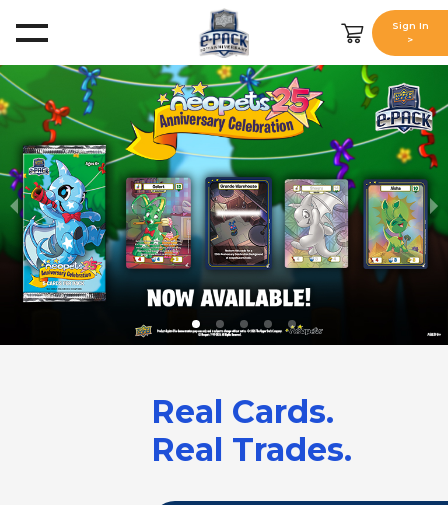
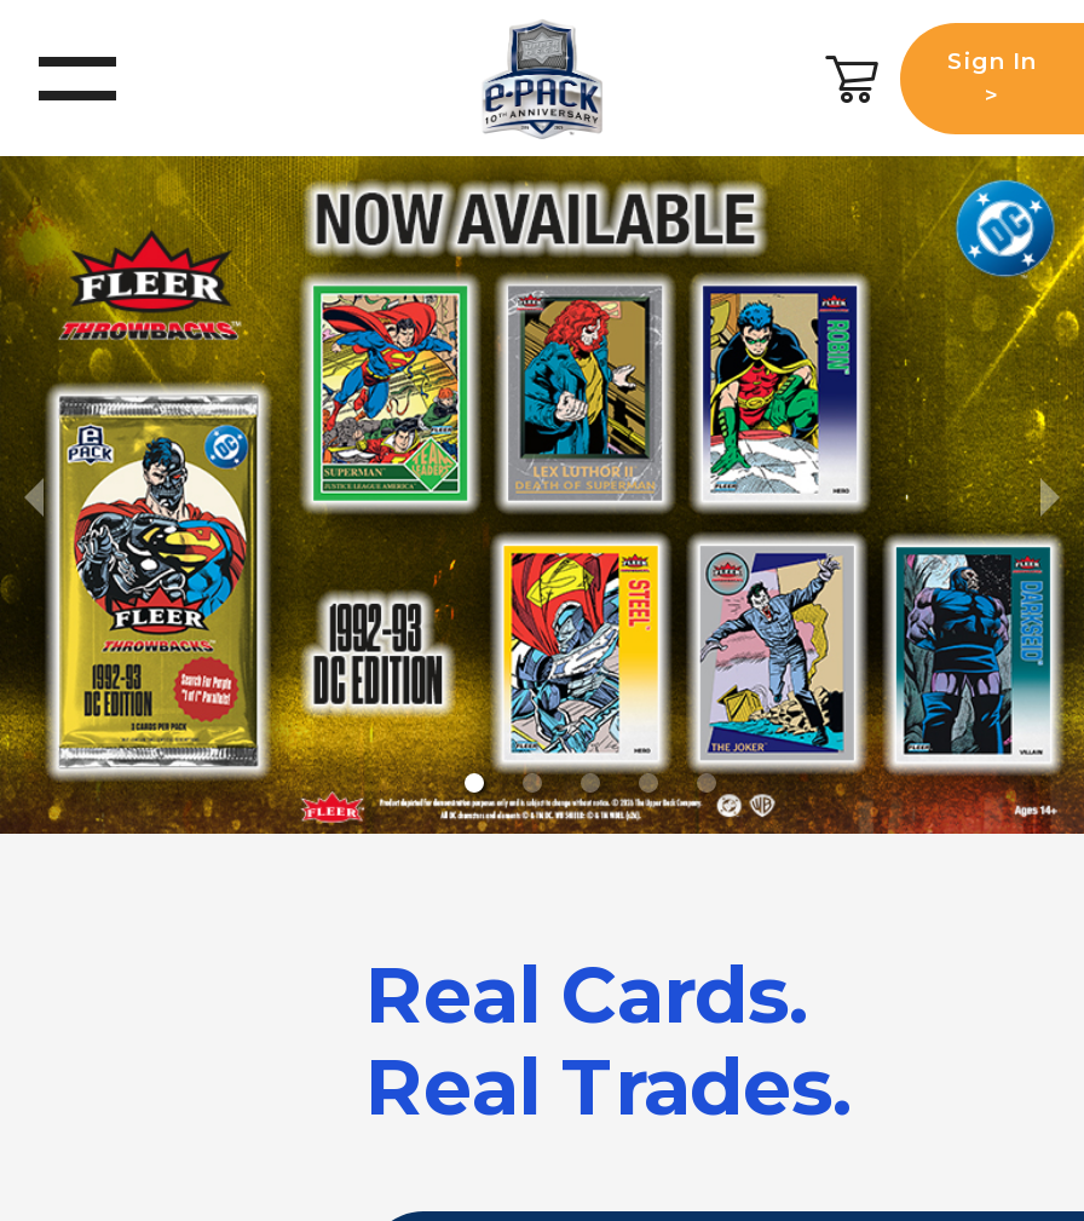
- [image]
+ [image]
